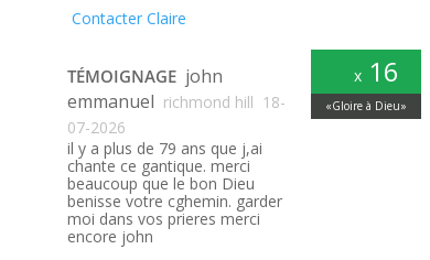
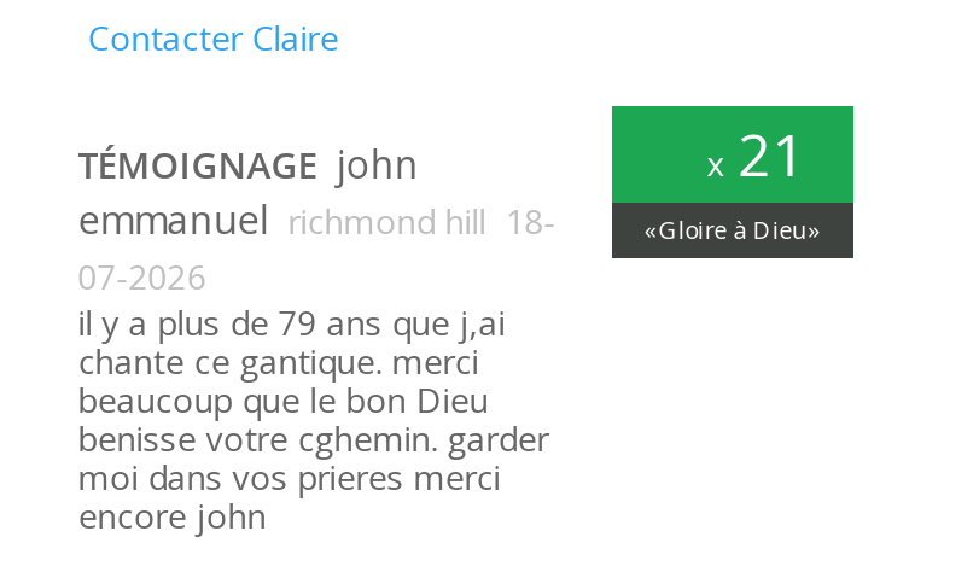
- x 16
+ x 21
